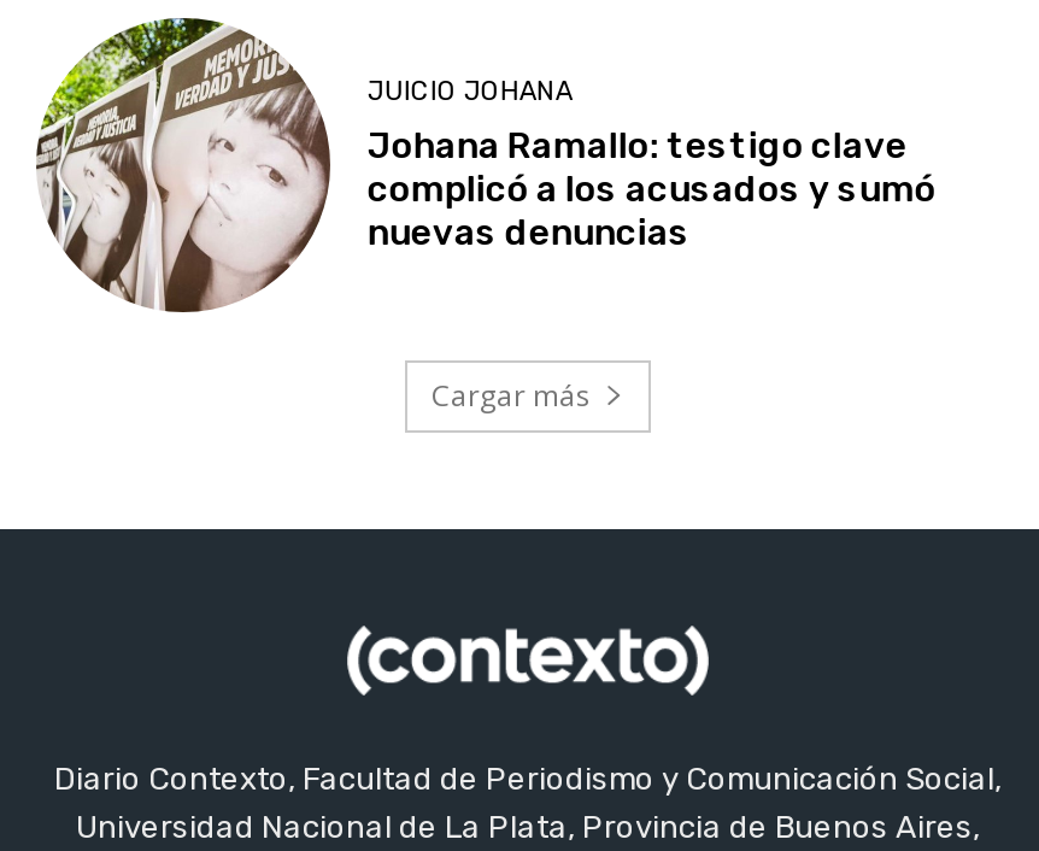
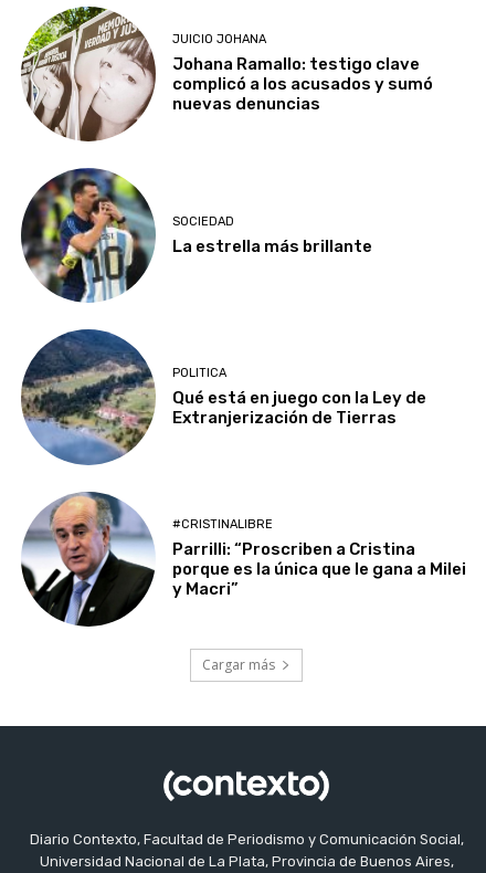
+ [image]
+ SOCIEDAD
+ La estrella más brillante

+ [image]
+ POLITICA
+ Qué está en juego con la Ley de
+ Extranjerización de Tierras

+ [image]
+ #CRISTINALIBRE
+ Parrilli: “Proscriben a Cristina
+ porque es la única que le gana a Milei
+ y Macri”
